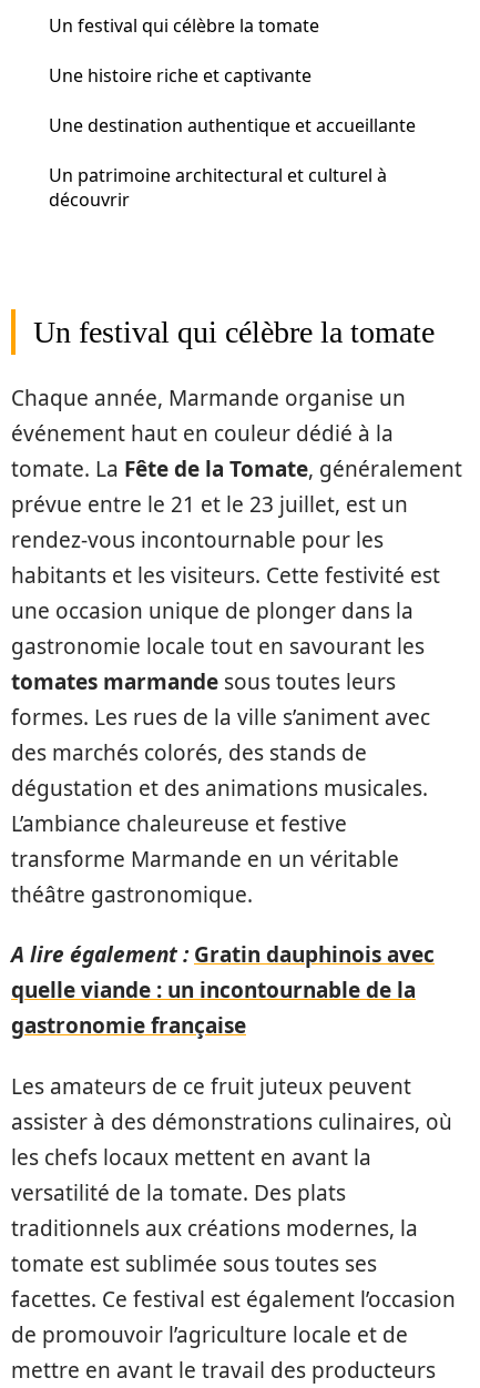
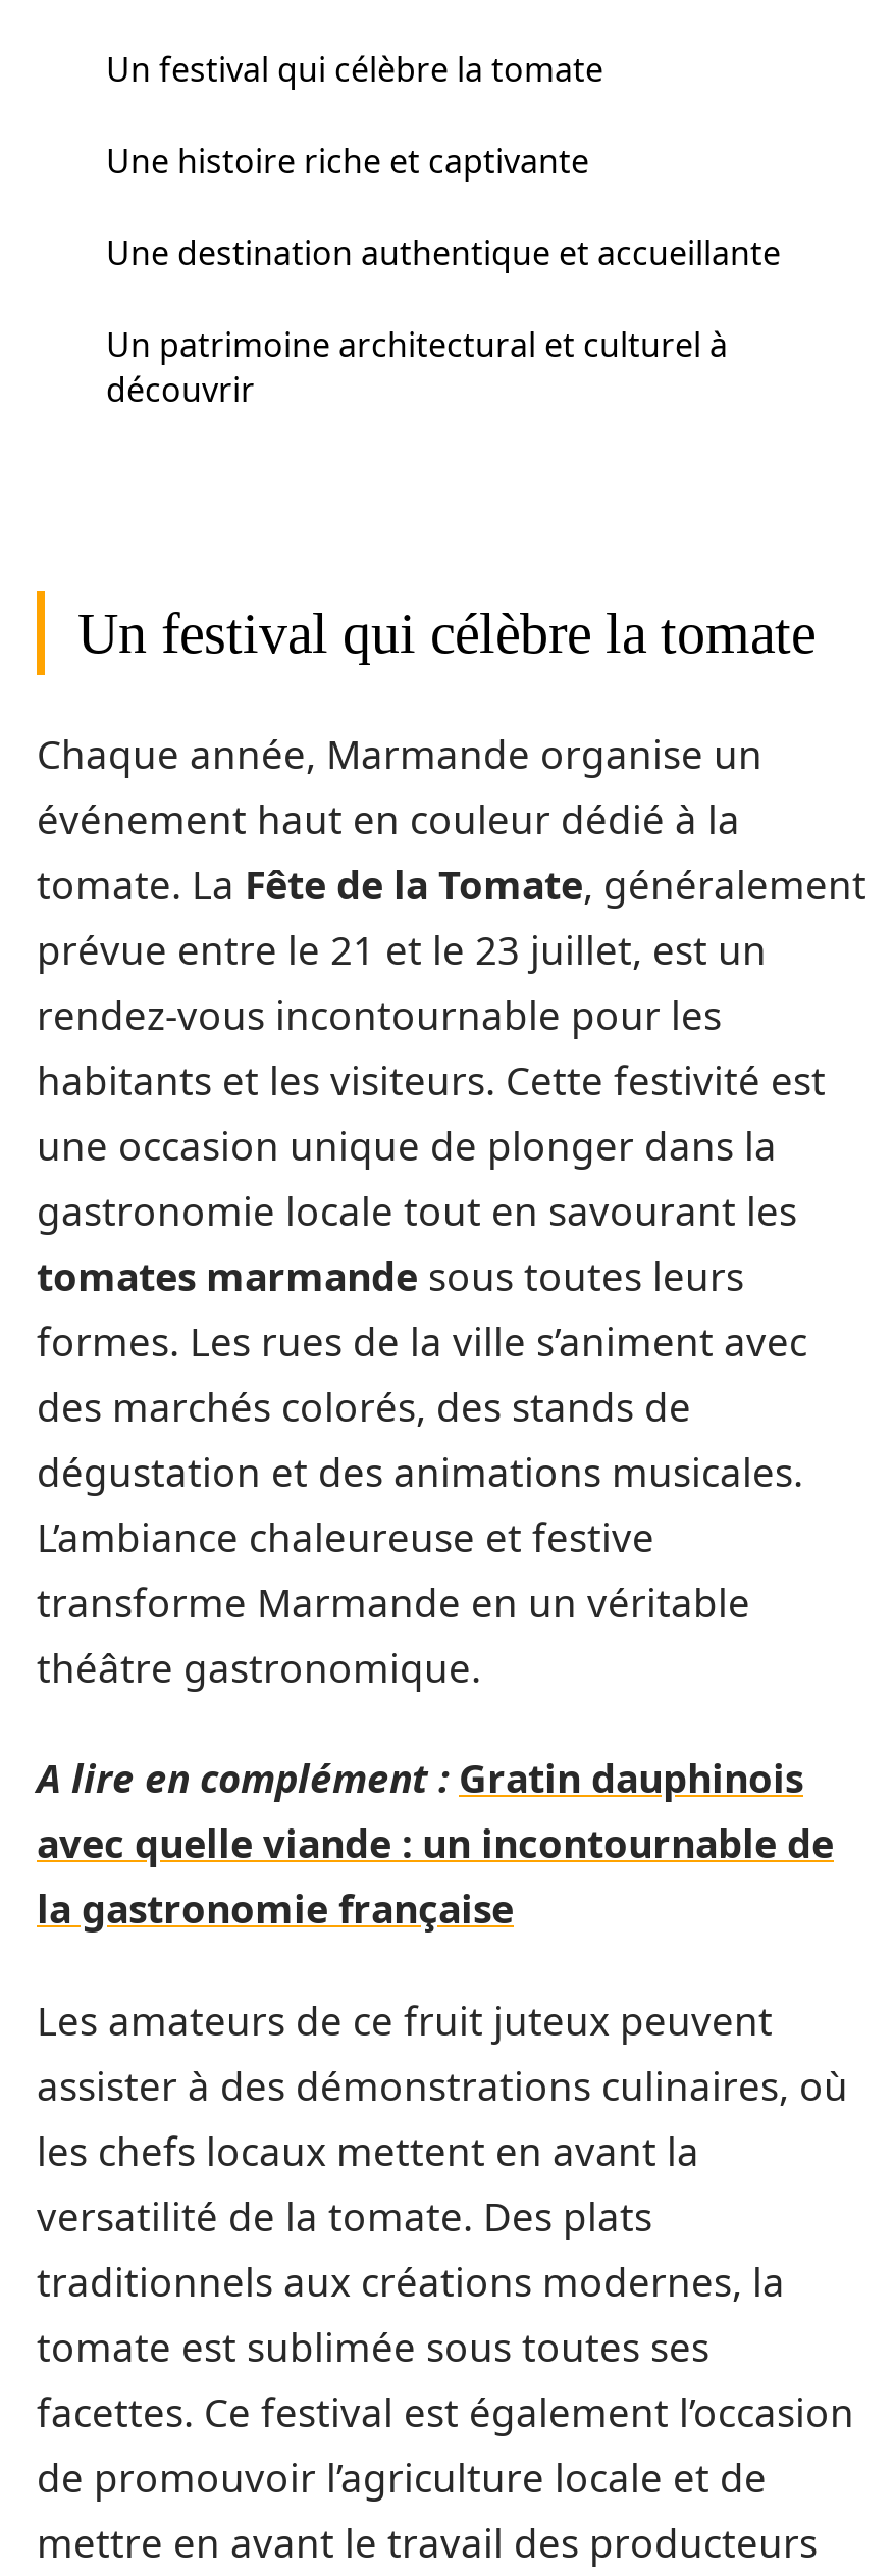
- A lire également : Gratin dauphinois avec
- quelle viande : un incontournable de la
- gastronomie française
+ A lire en complément : Gratin dauphinois
+ avec quelle viande : un incontournable de
+ la gastronomie française
